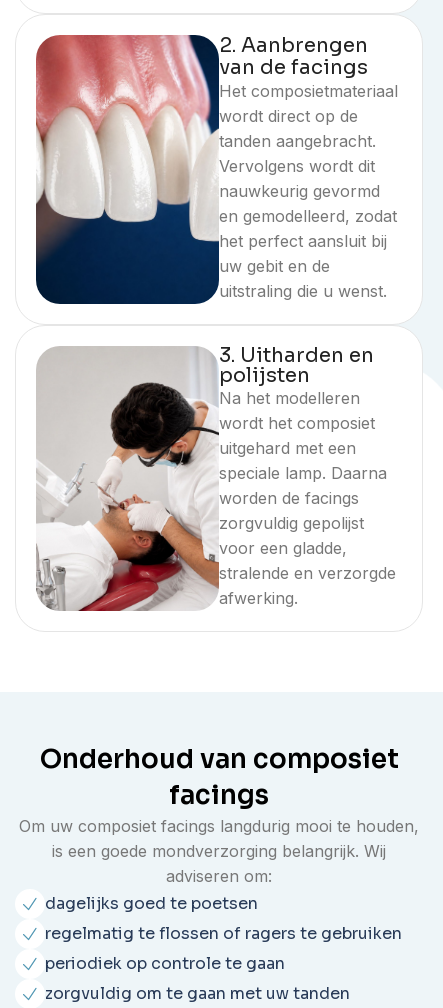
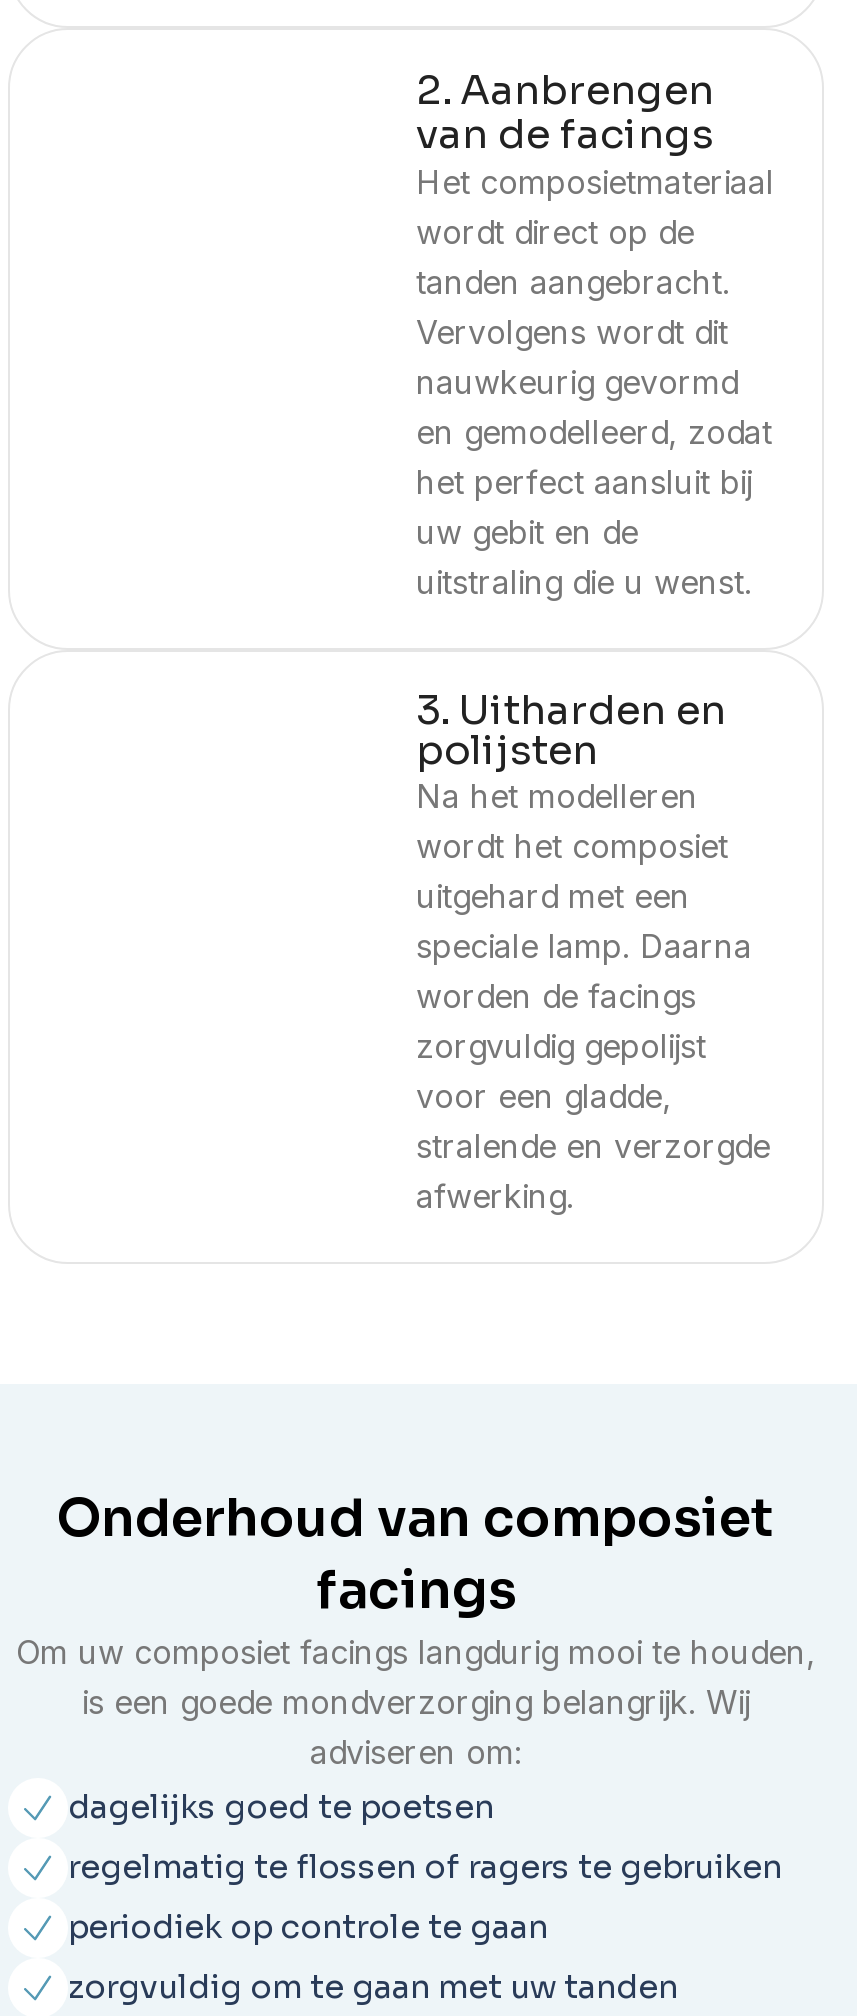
- [image]

- [image]
